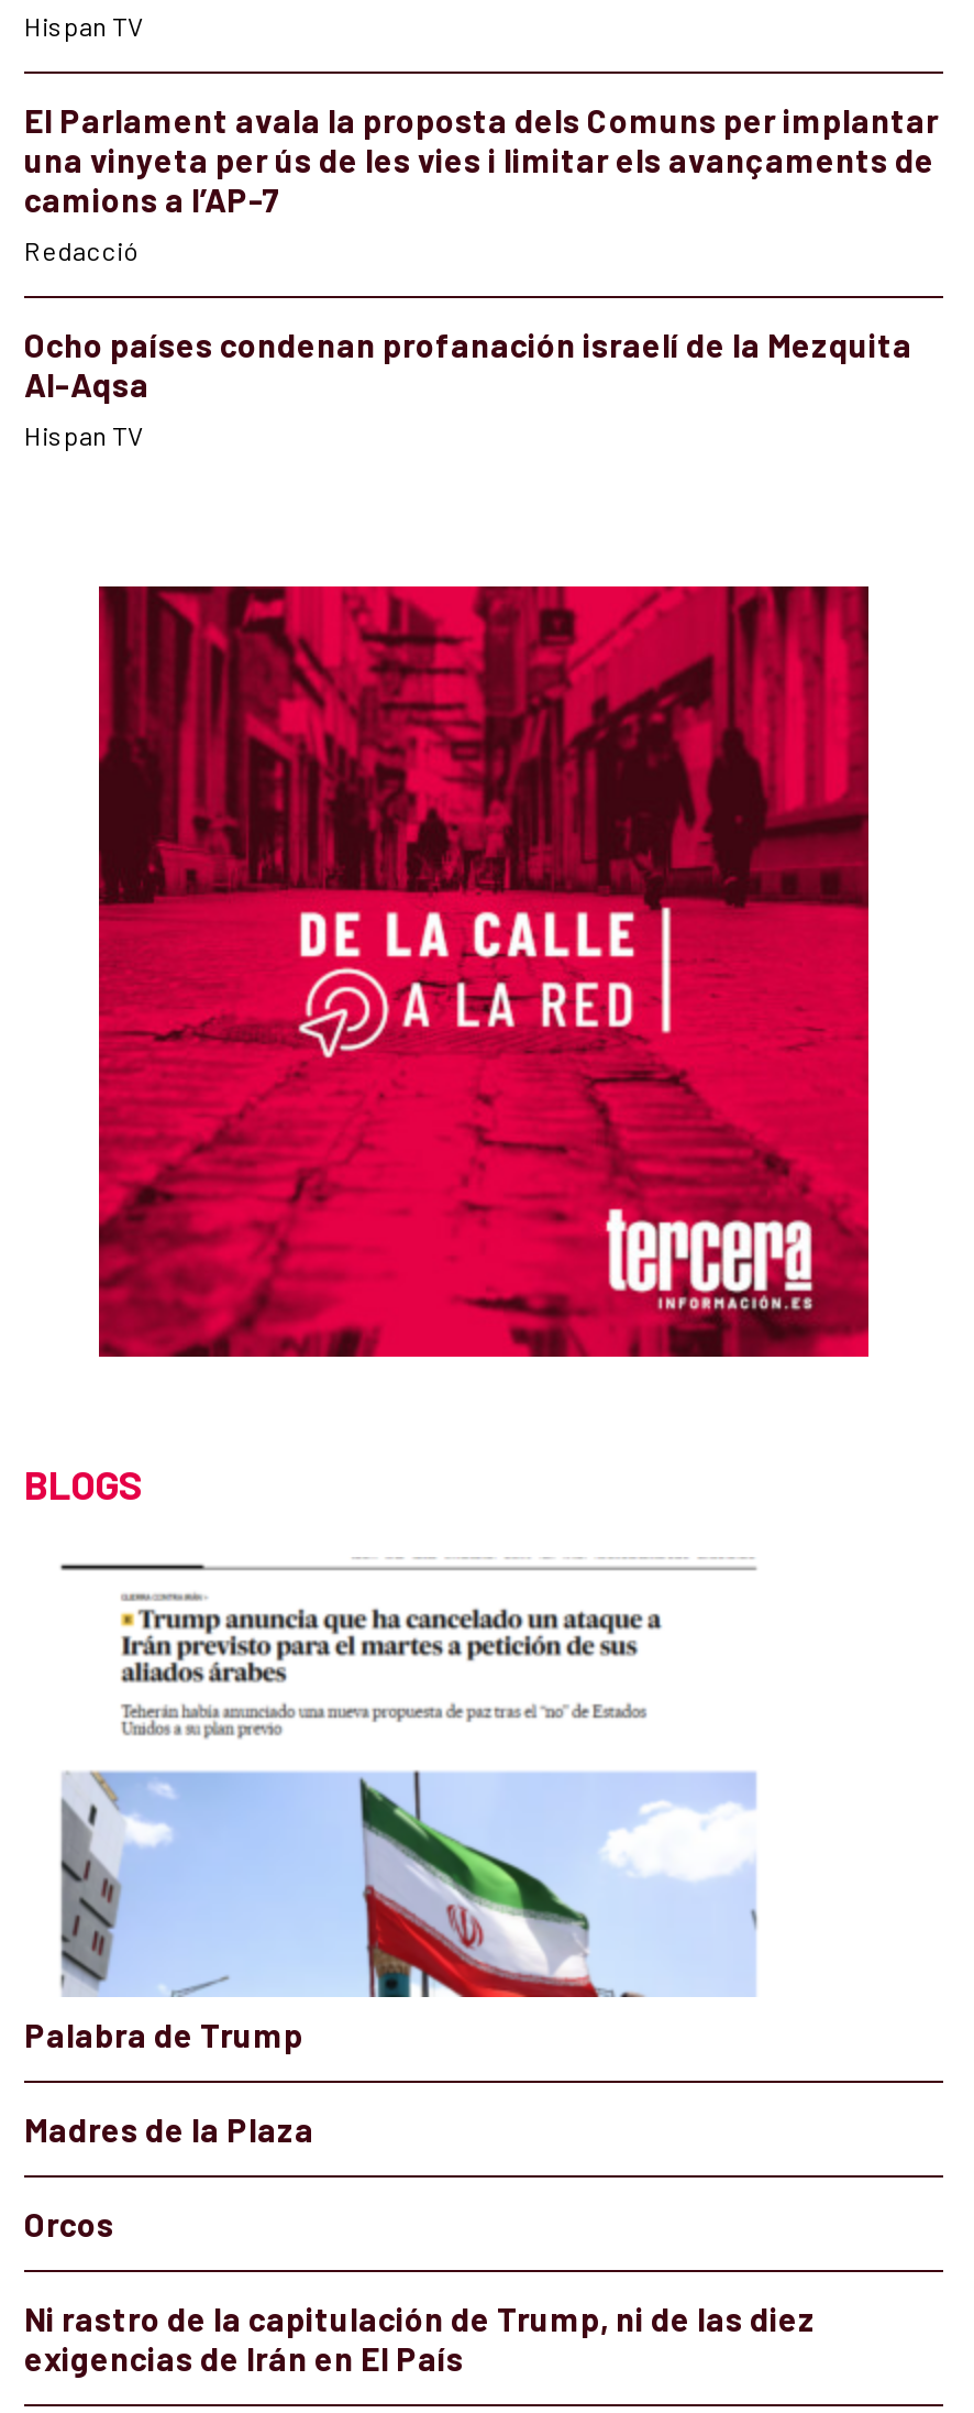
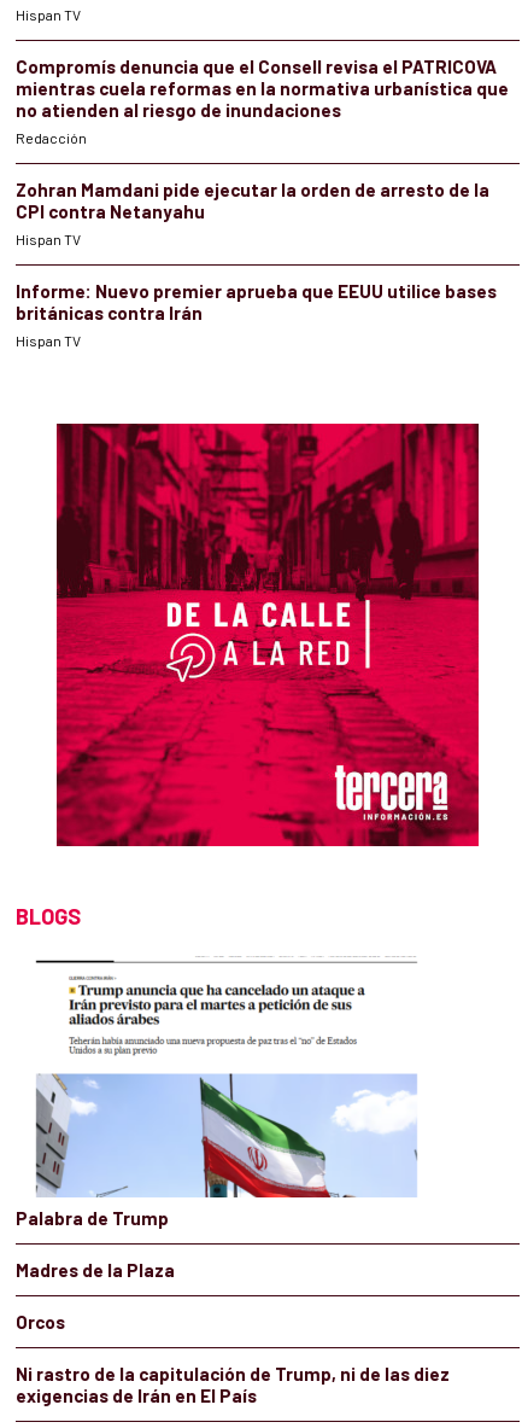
- El Parlament avala la proposta dels Comuns per implantar
- una vinyeta per ús de les vies i limitar els avançaments de
- camions a l’AP-7
- Redacció
- Ocho países condenan profanación israelí de la Mezquita
- Al-Aqsa
+ Compromís denuncia que el Consell revisa el PATRICOVA
+ mientras cuela reformas en la normativa urbanística que
+ no atienden al riesgo de inundaciones
+ Redacción
+ Zohran Mamdani pide ejecutar la orden de arresto de la
+ CPI contra Netanyahu
+ Hispan TV
+ Informe: Nuevo premier aprueba que EEUU utilice bases
+ británicas contra Irán
